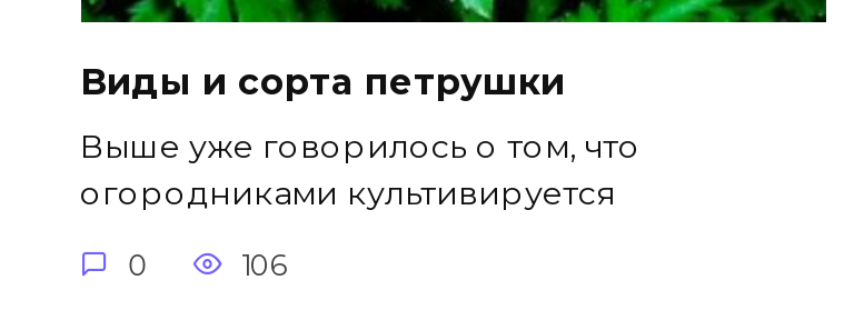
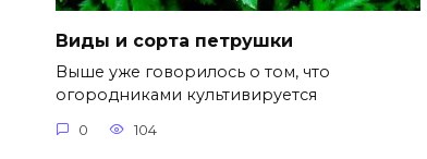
- 106
+ 104
